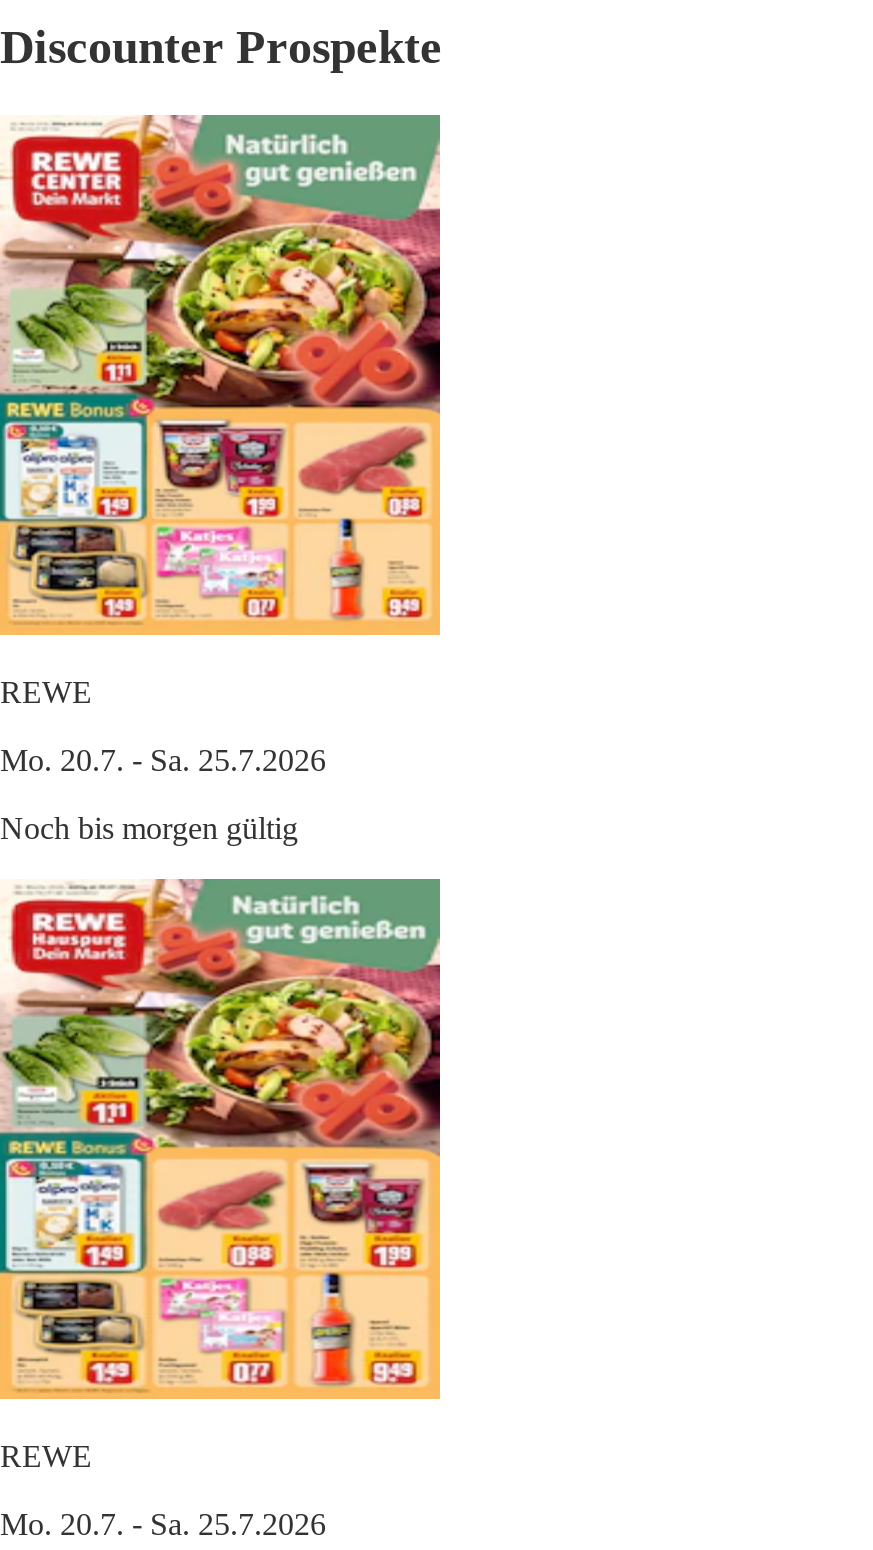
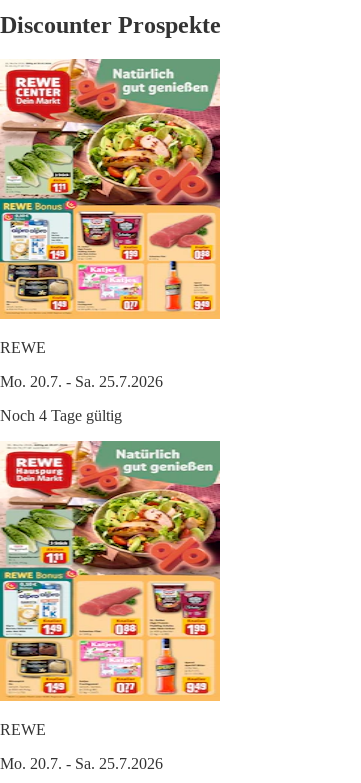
- Noch bis morgen gültig
+ Noch 4 Tage gültig
